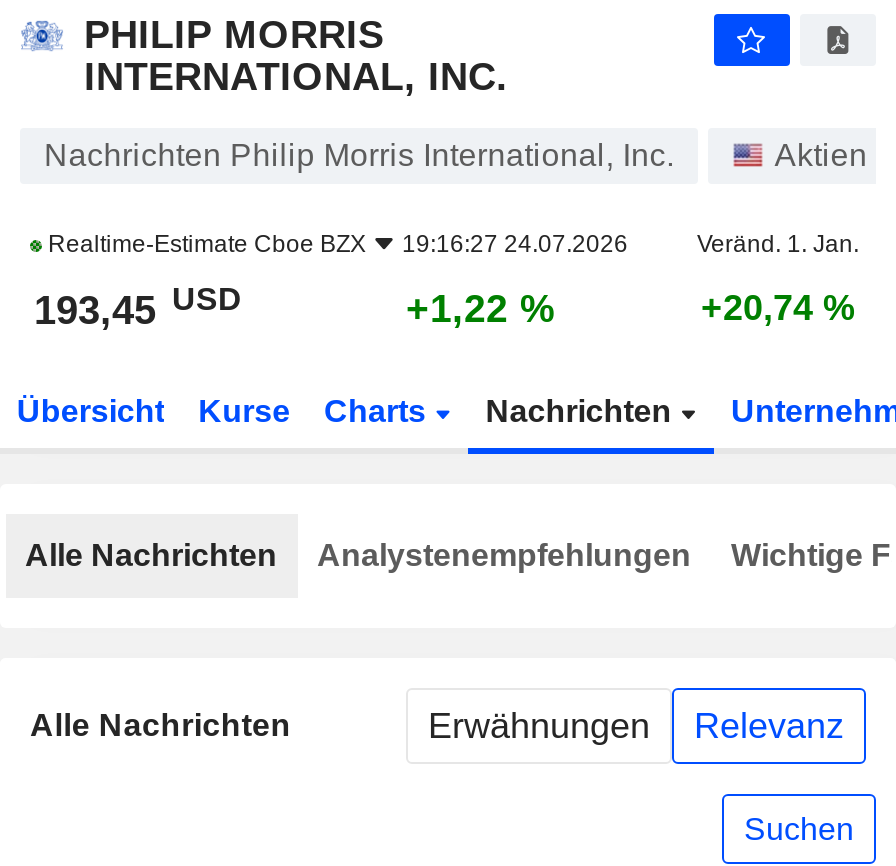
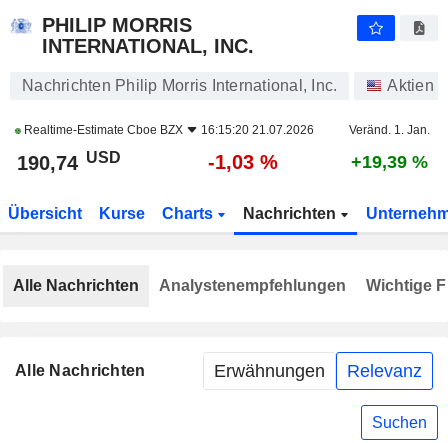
- Realtime-Estimate Cboe BZX 19:16:27 24.07.2026
+ Realtime-Estimate Cboe BZX 16:15:20 21.07.2026

- 193,45 USD
+ 190,74 USD

- +1,22 %
+ -1,03 %

- +20,74 %
+ +19,39 %
